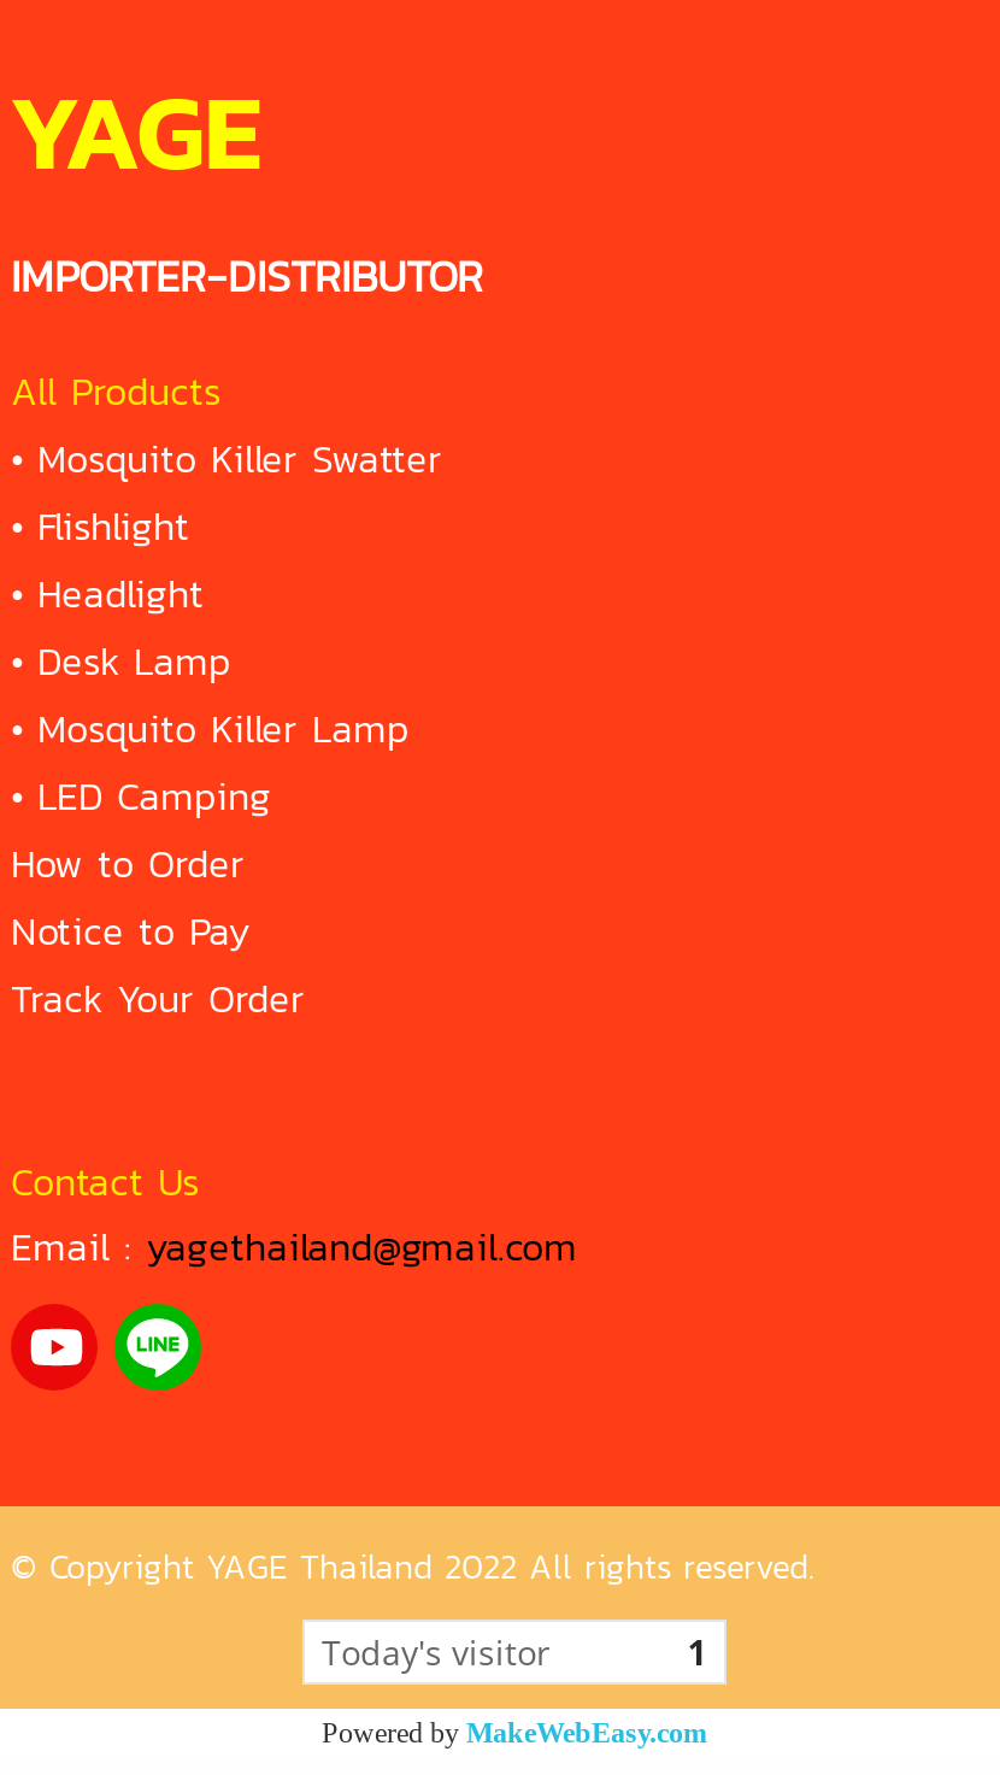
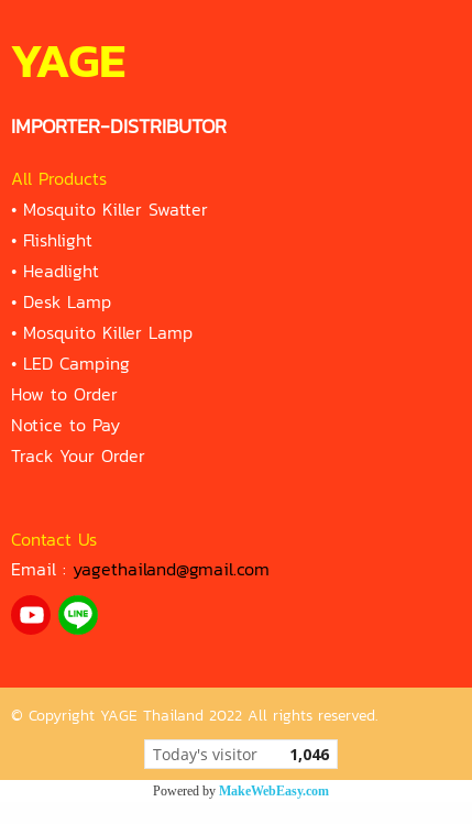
- 1
+ 1,046
